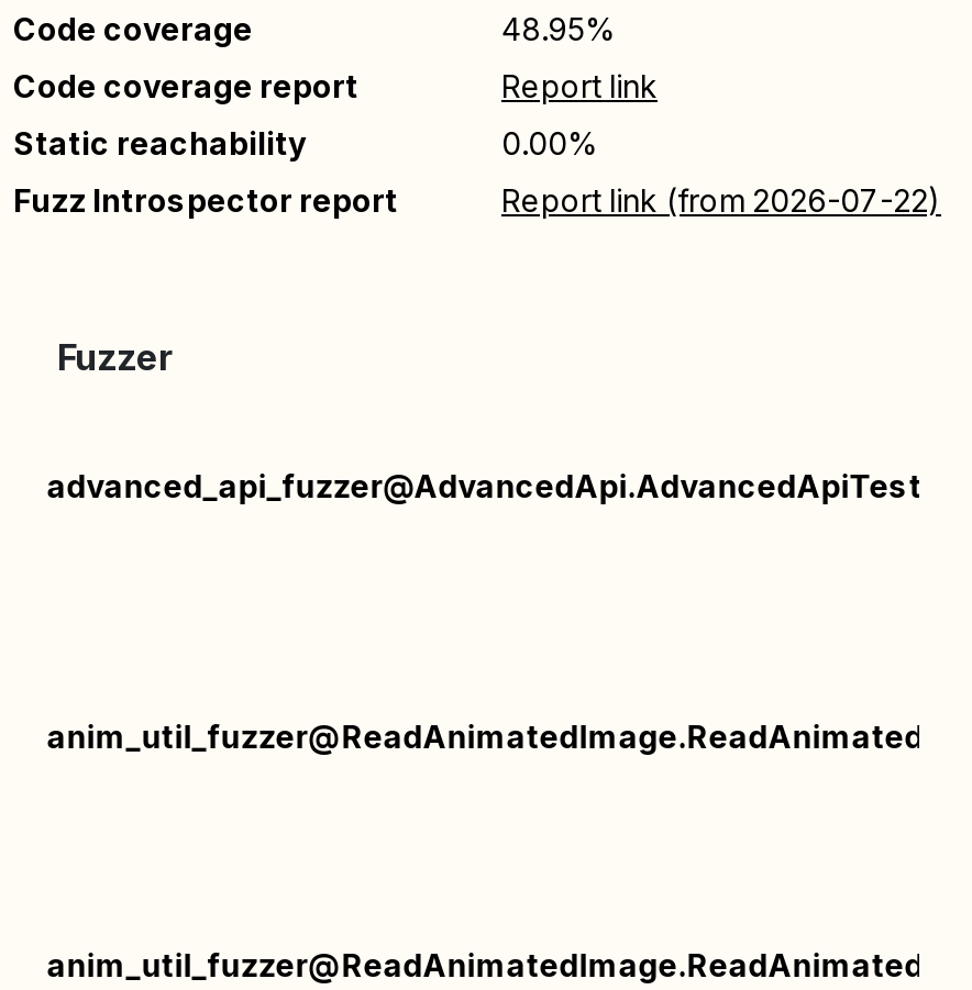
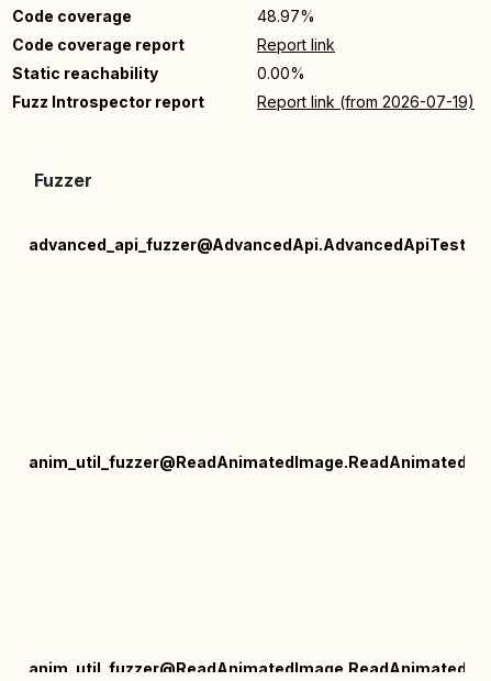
- 48.95%
+ 48.97%

- Report link (from 2026-07-22)
+ Report link (from 2026-07-19)
